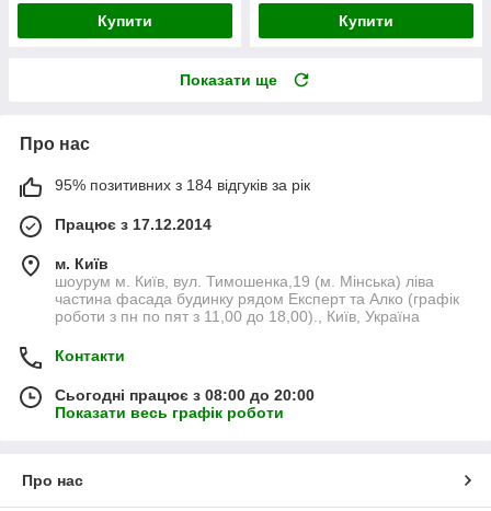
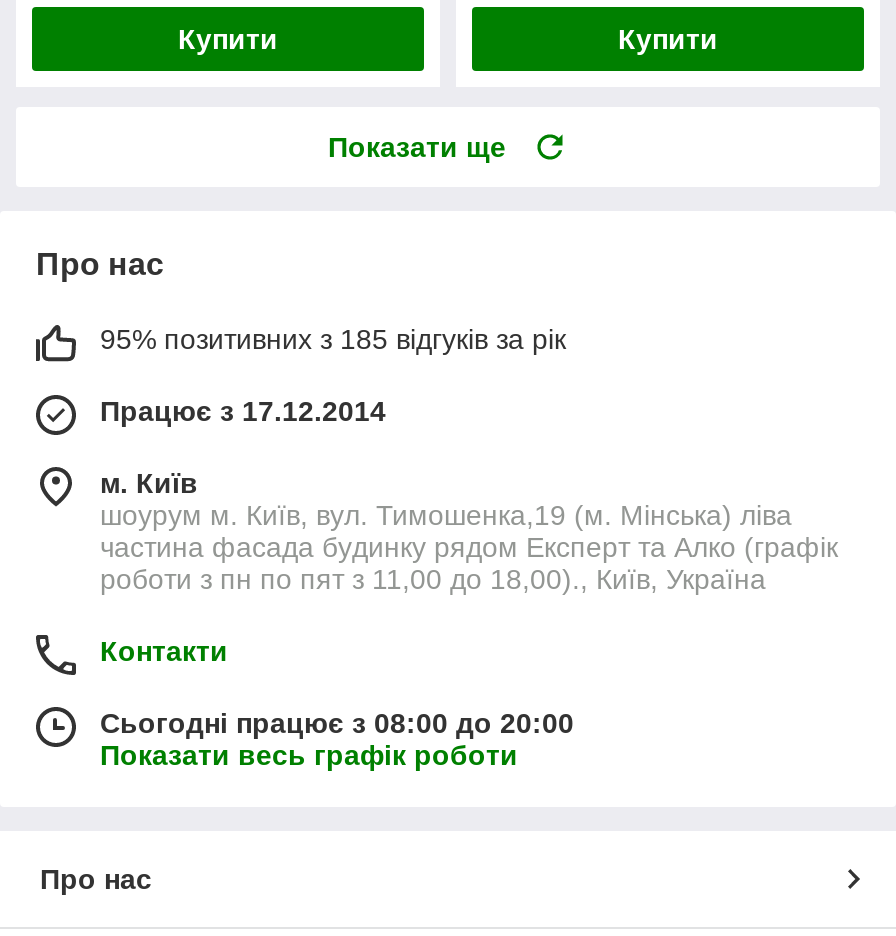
- 95% позитивних з 184 відгуків за рік
+ 95% позитивних з 185 відгуків за рік
